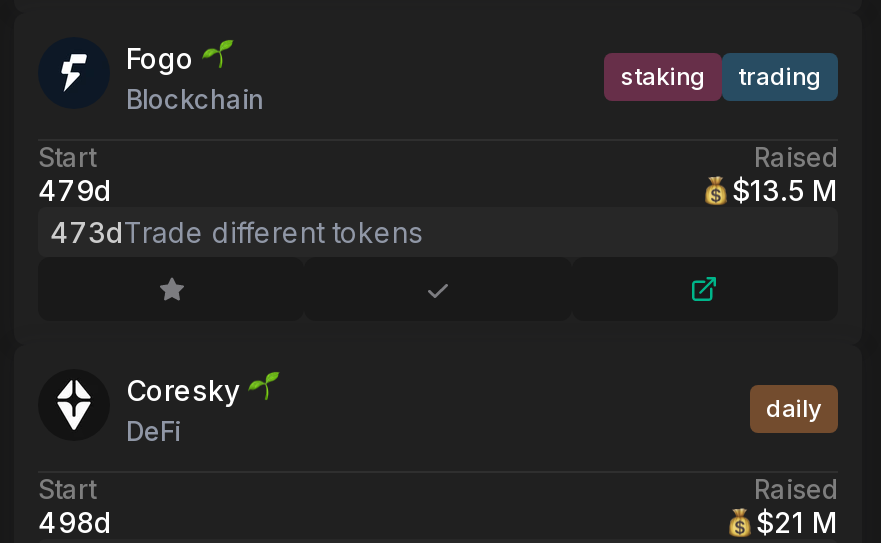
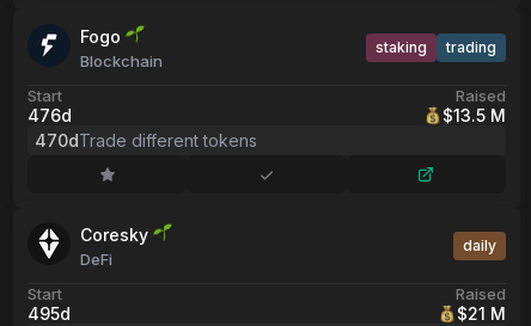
- 479d
+ 476d

- 473dTrade different tokens
+ 470dTrade different tokens

- 498d
+ 495d
